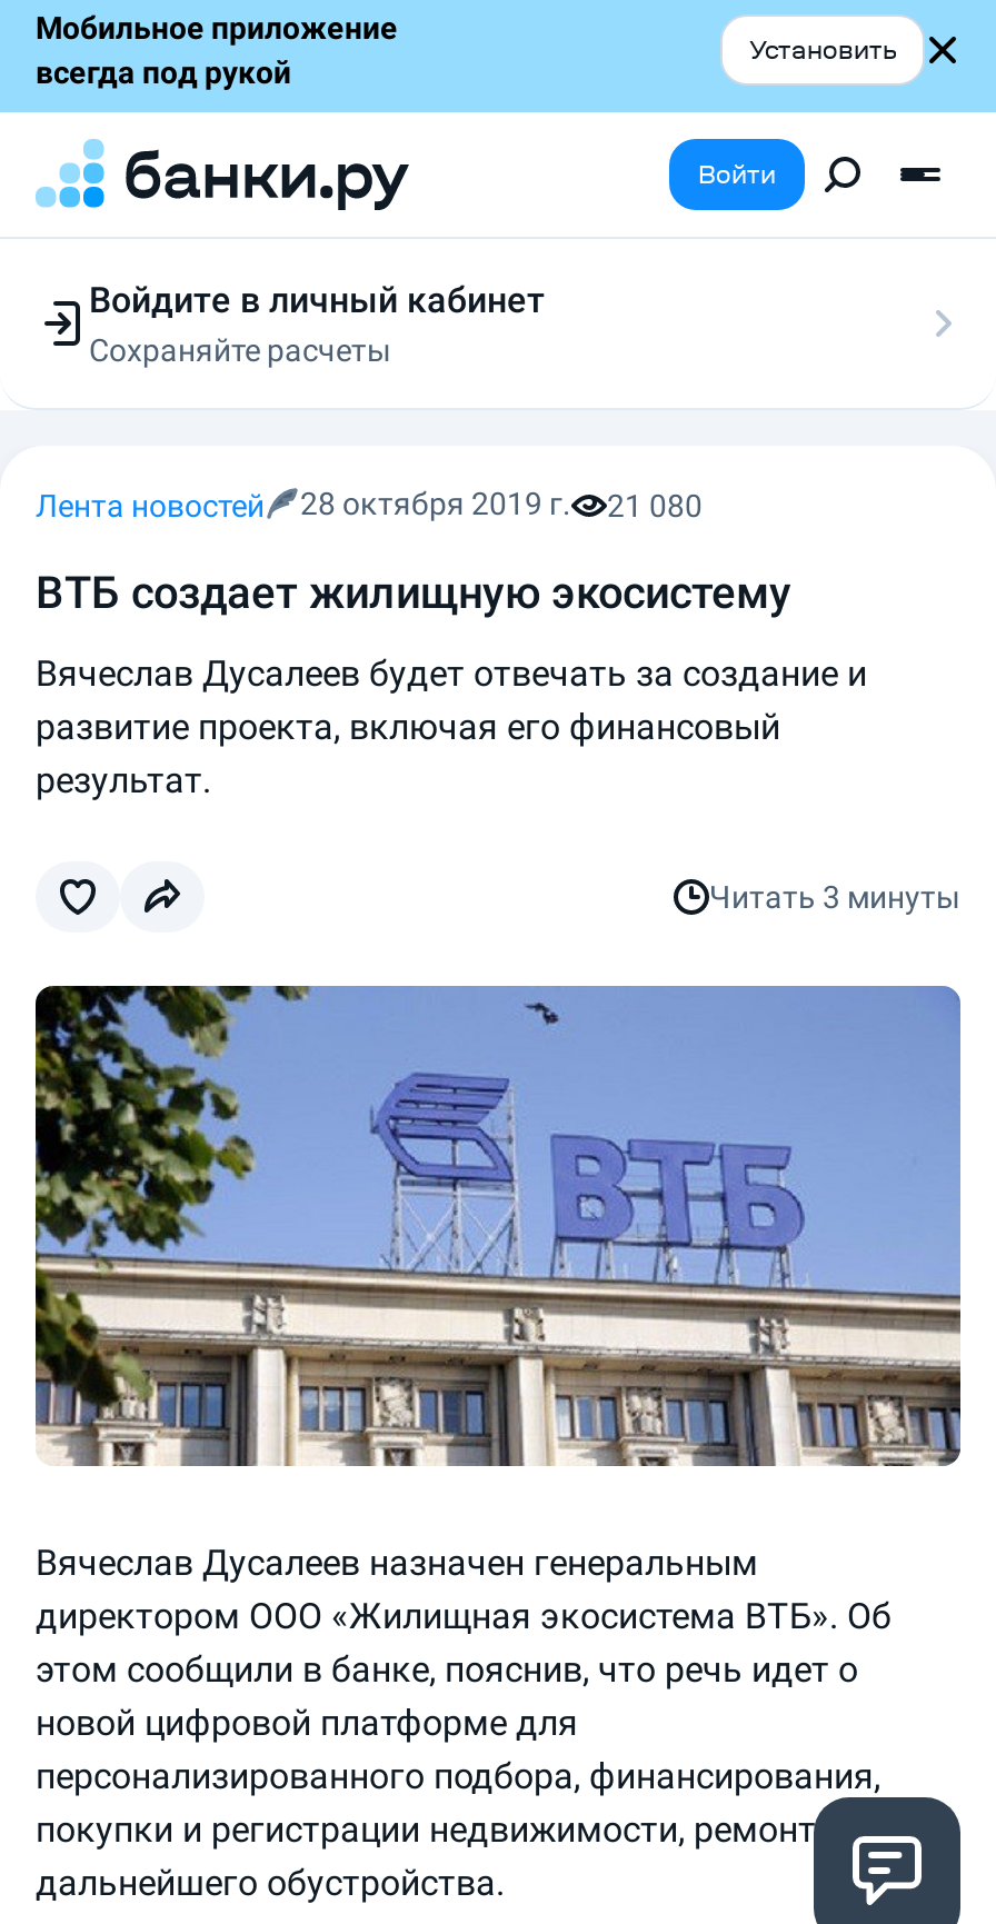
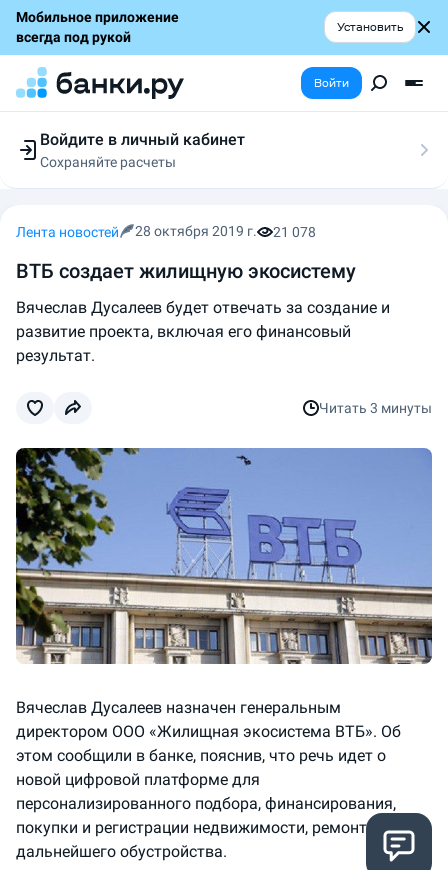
- Лента новостей 28 октября 2019 г. 21 080
+ Лента новостей 28 октября 2019 г. 21 078
